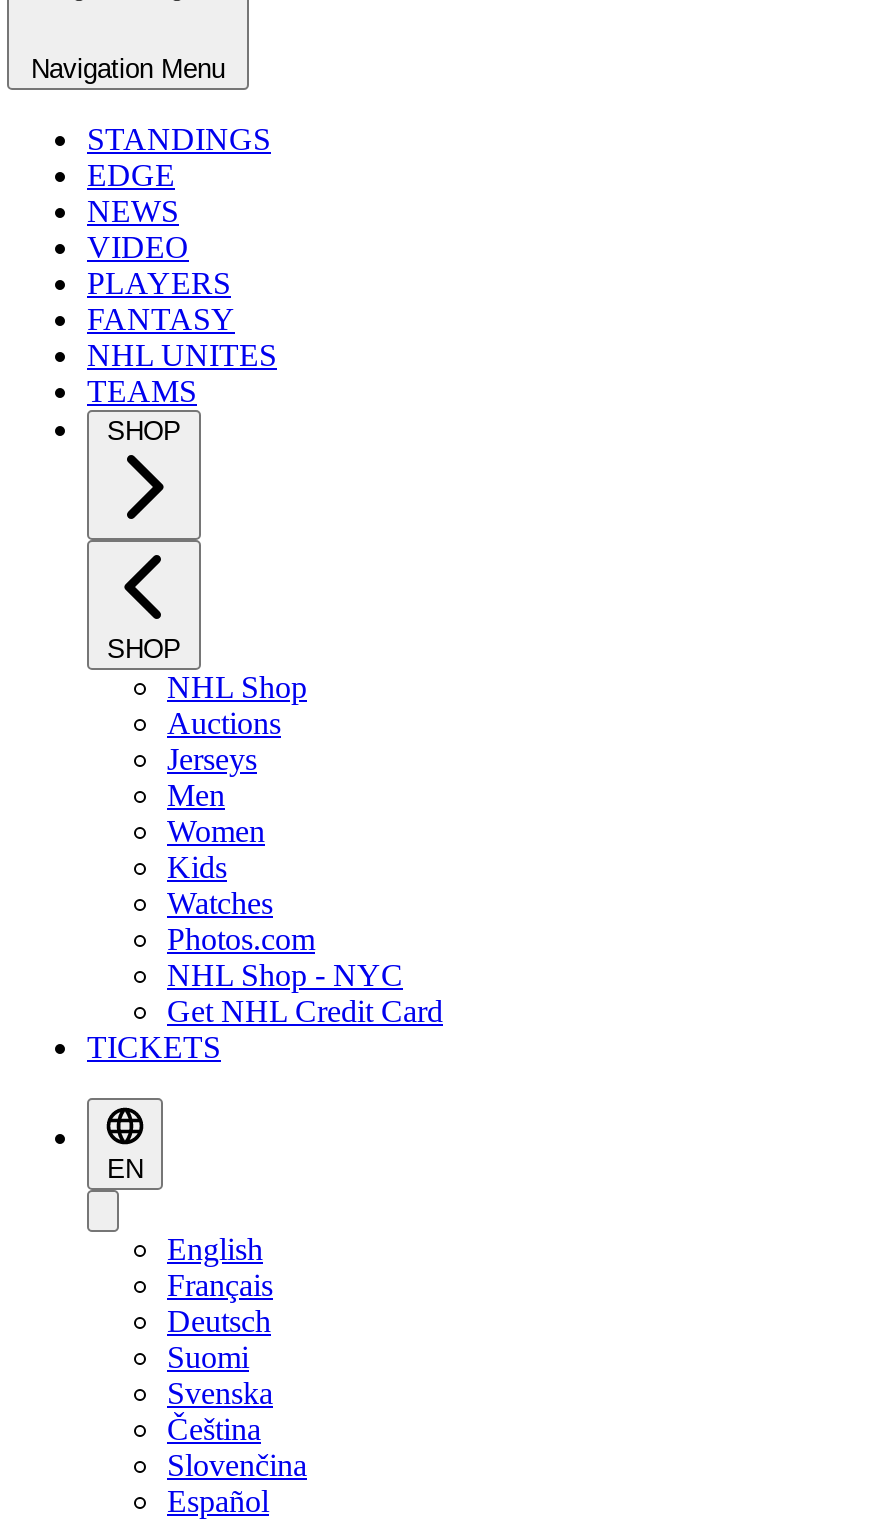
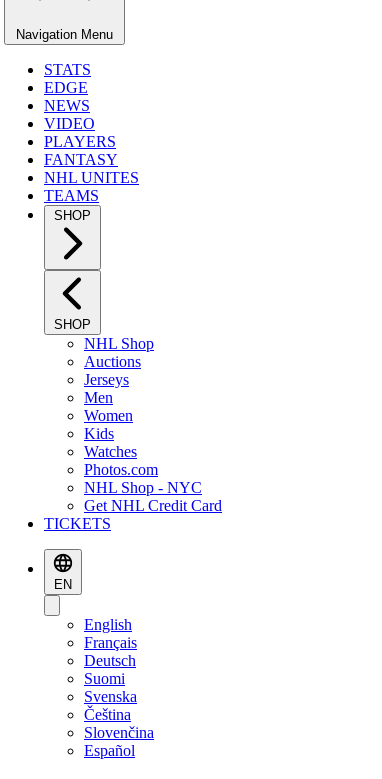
- STANDINGS
+ STATS
